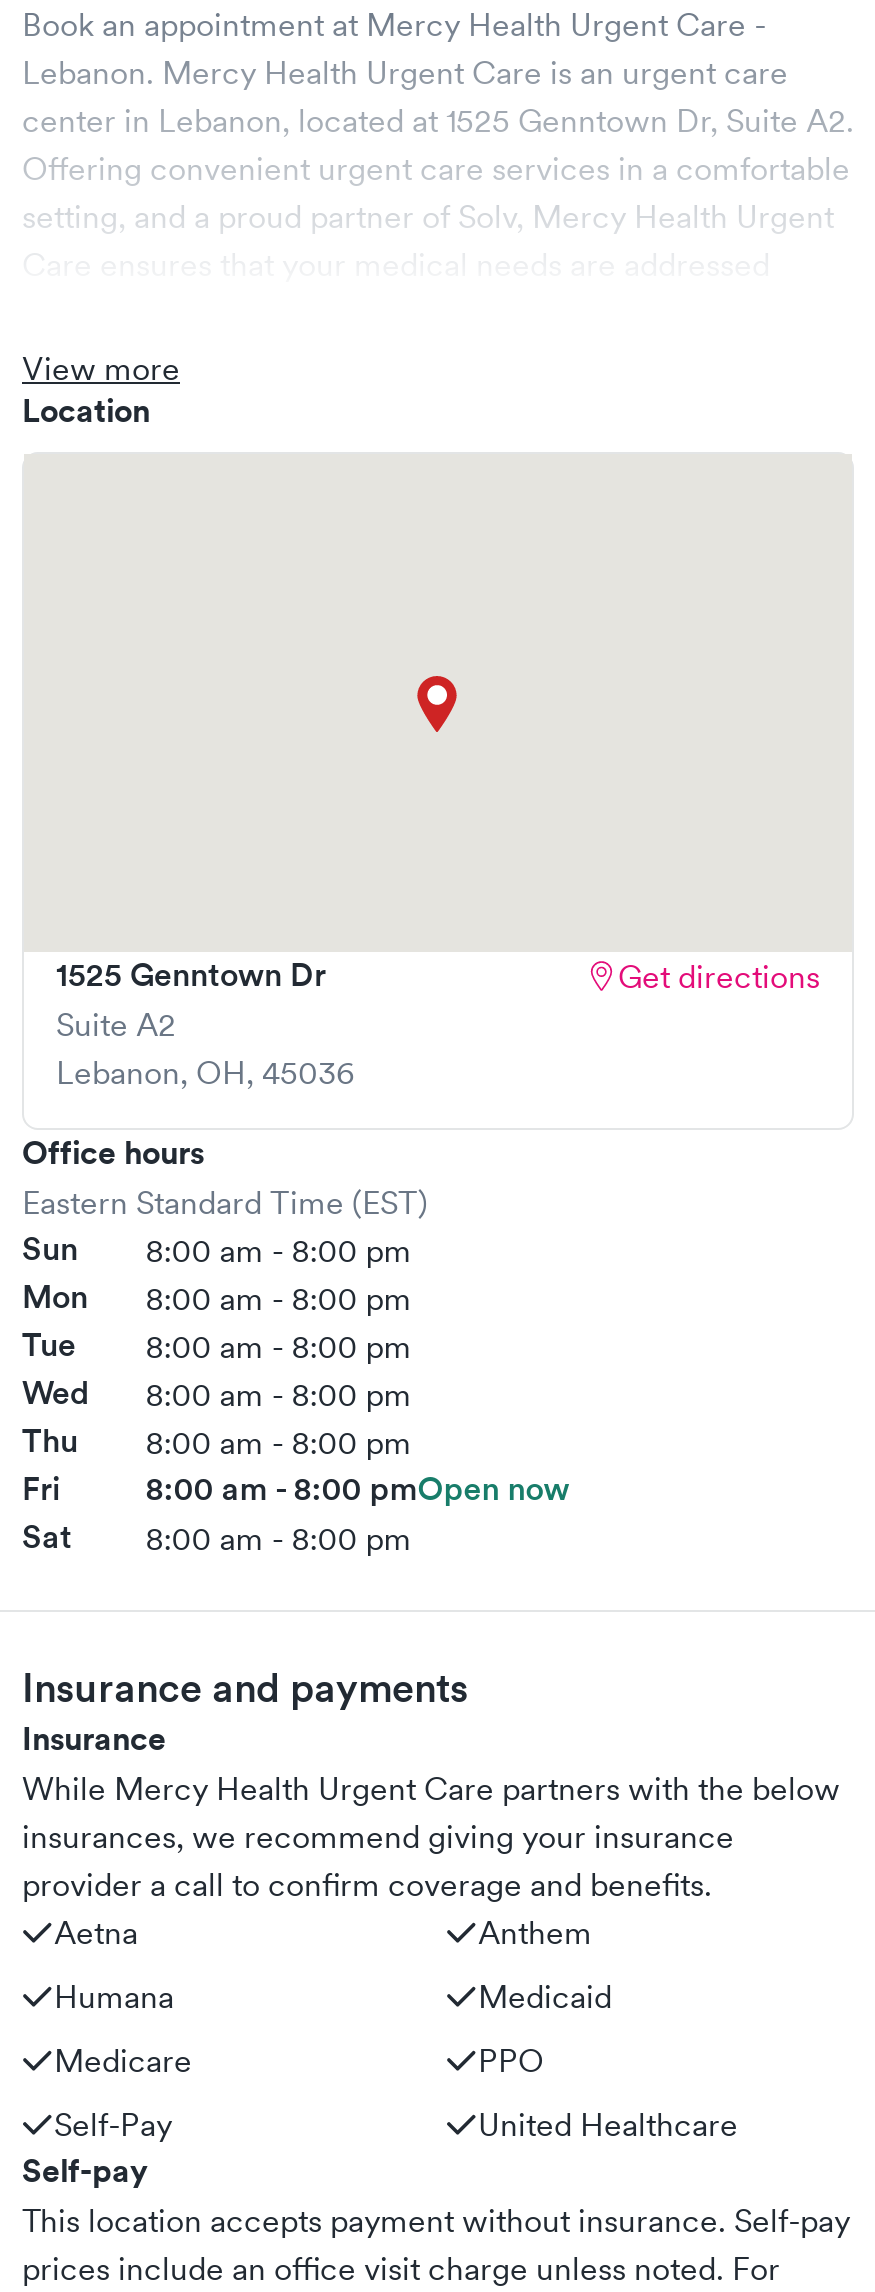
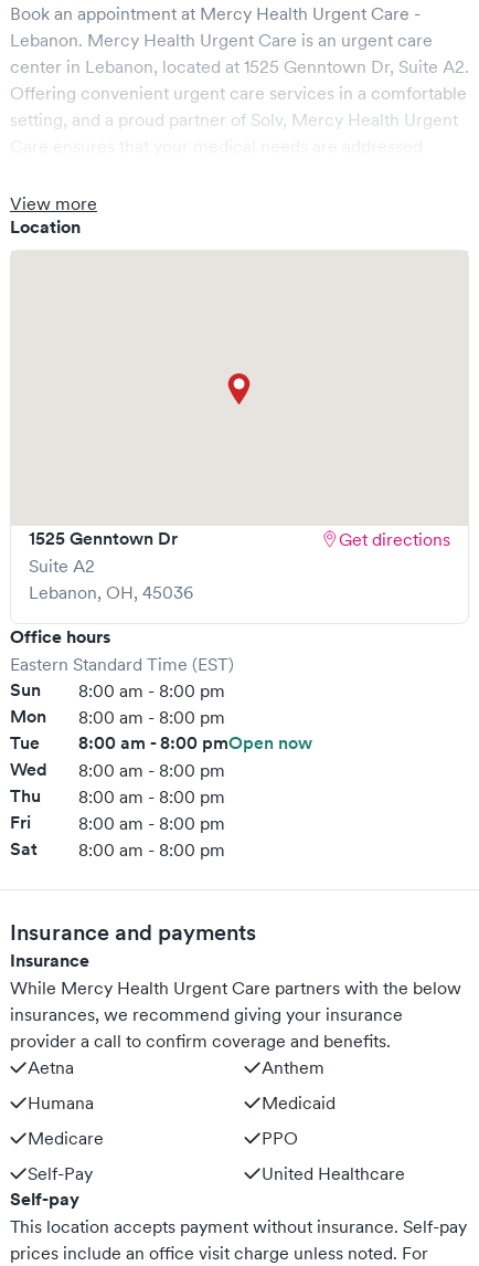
- Tue 8:00 am - 8:00 pm
+ Tue 8:00 am - 8:00 pmOpen now

- 8:00 am - 8:00 pmOpen now
+ 8:00 am - 8:00 pm
